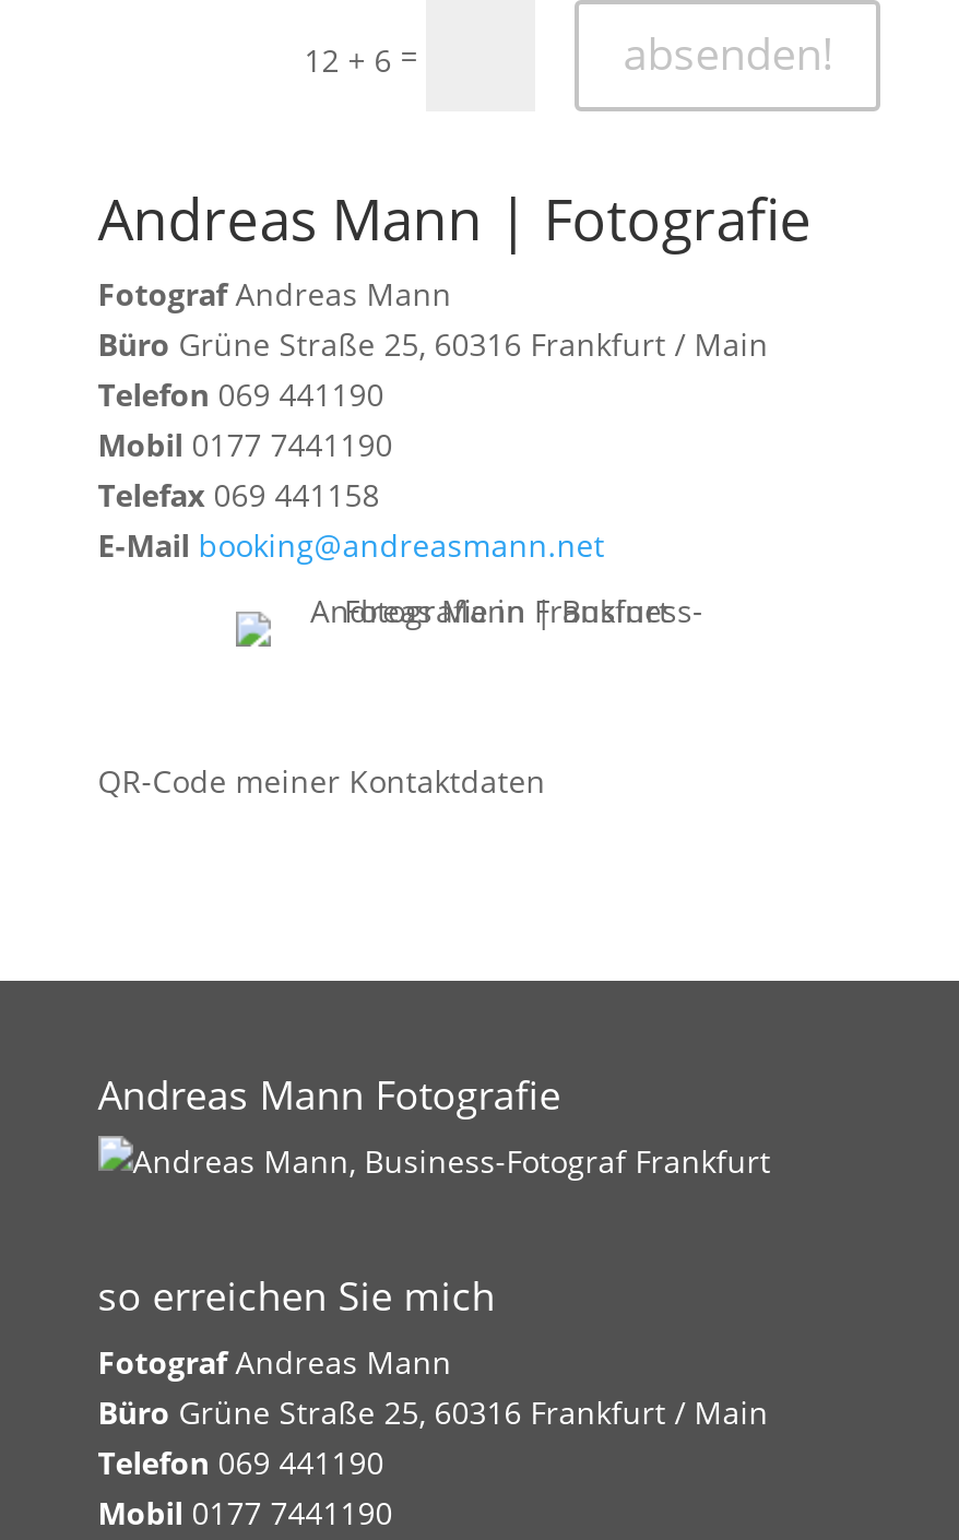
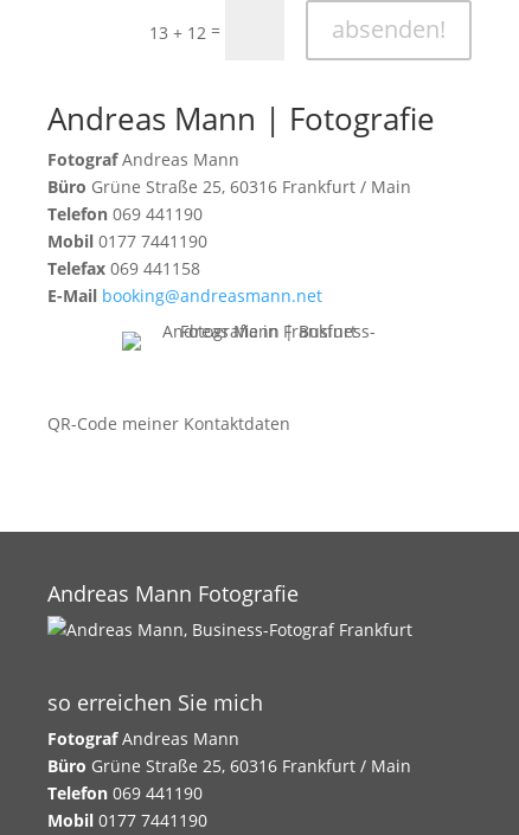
- 12 + 6 =
+ 13 + 12 =
